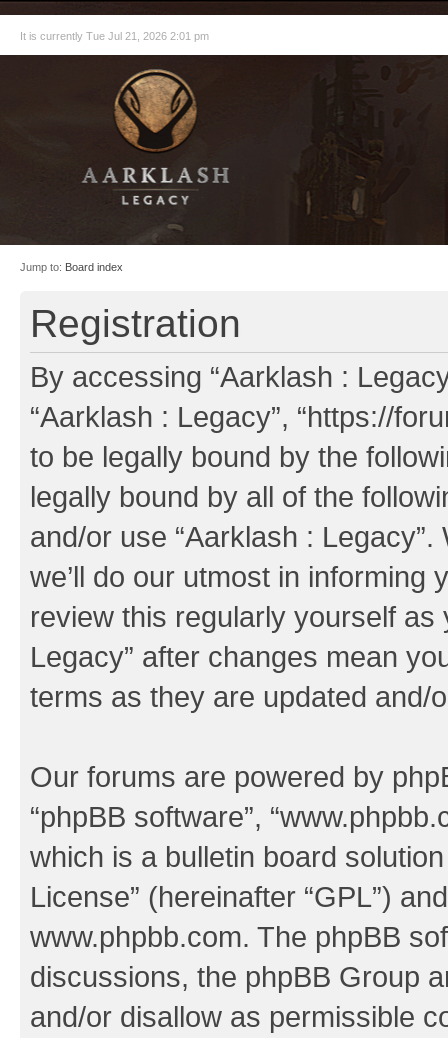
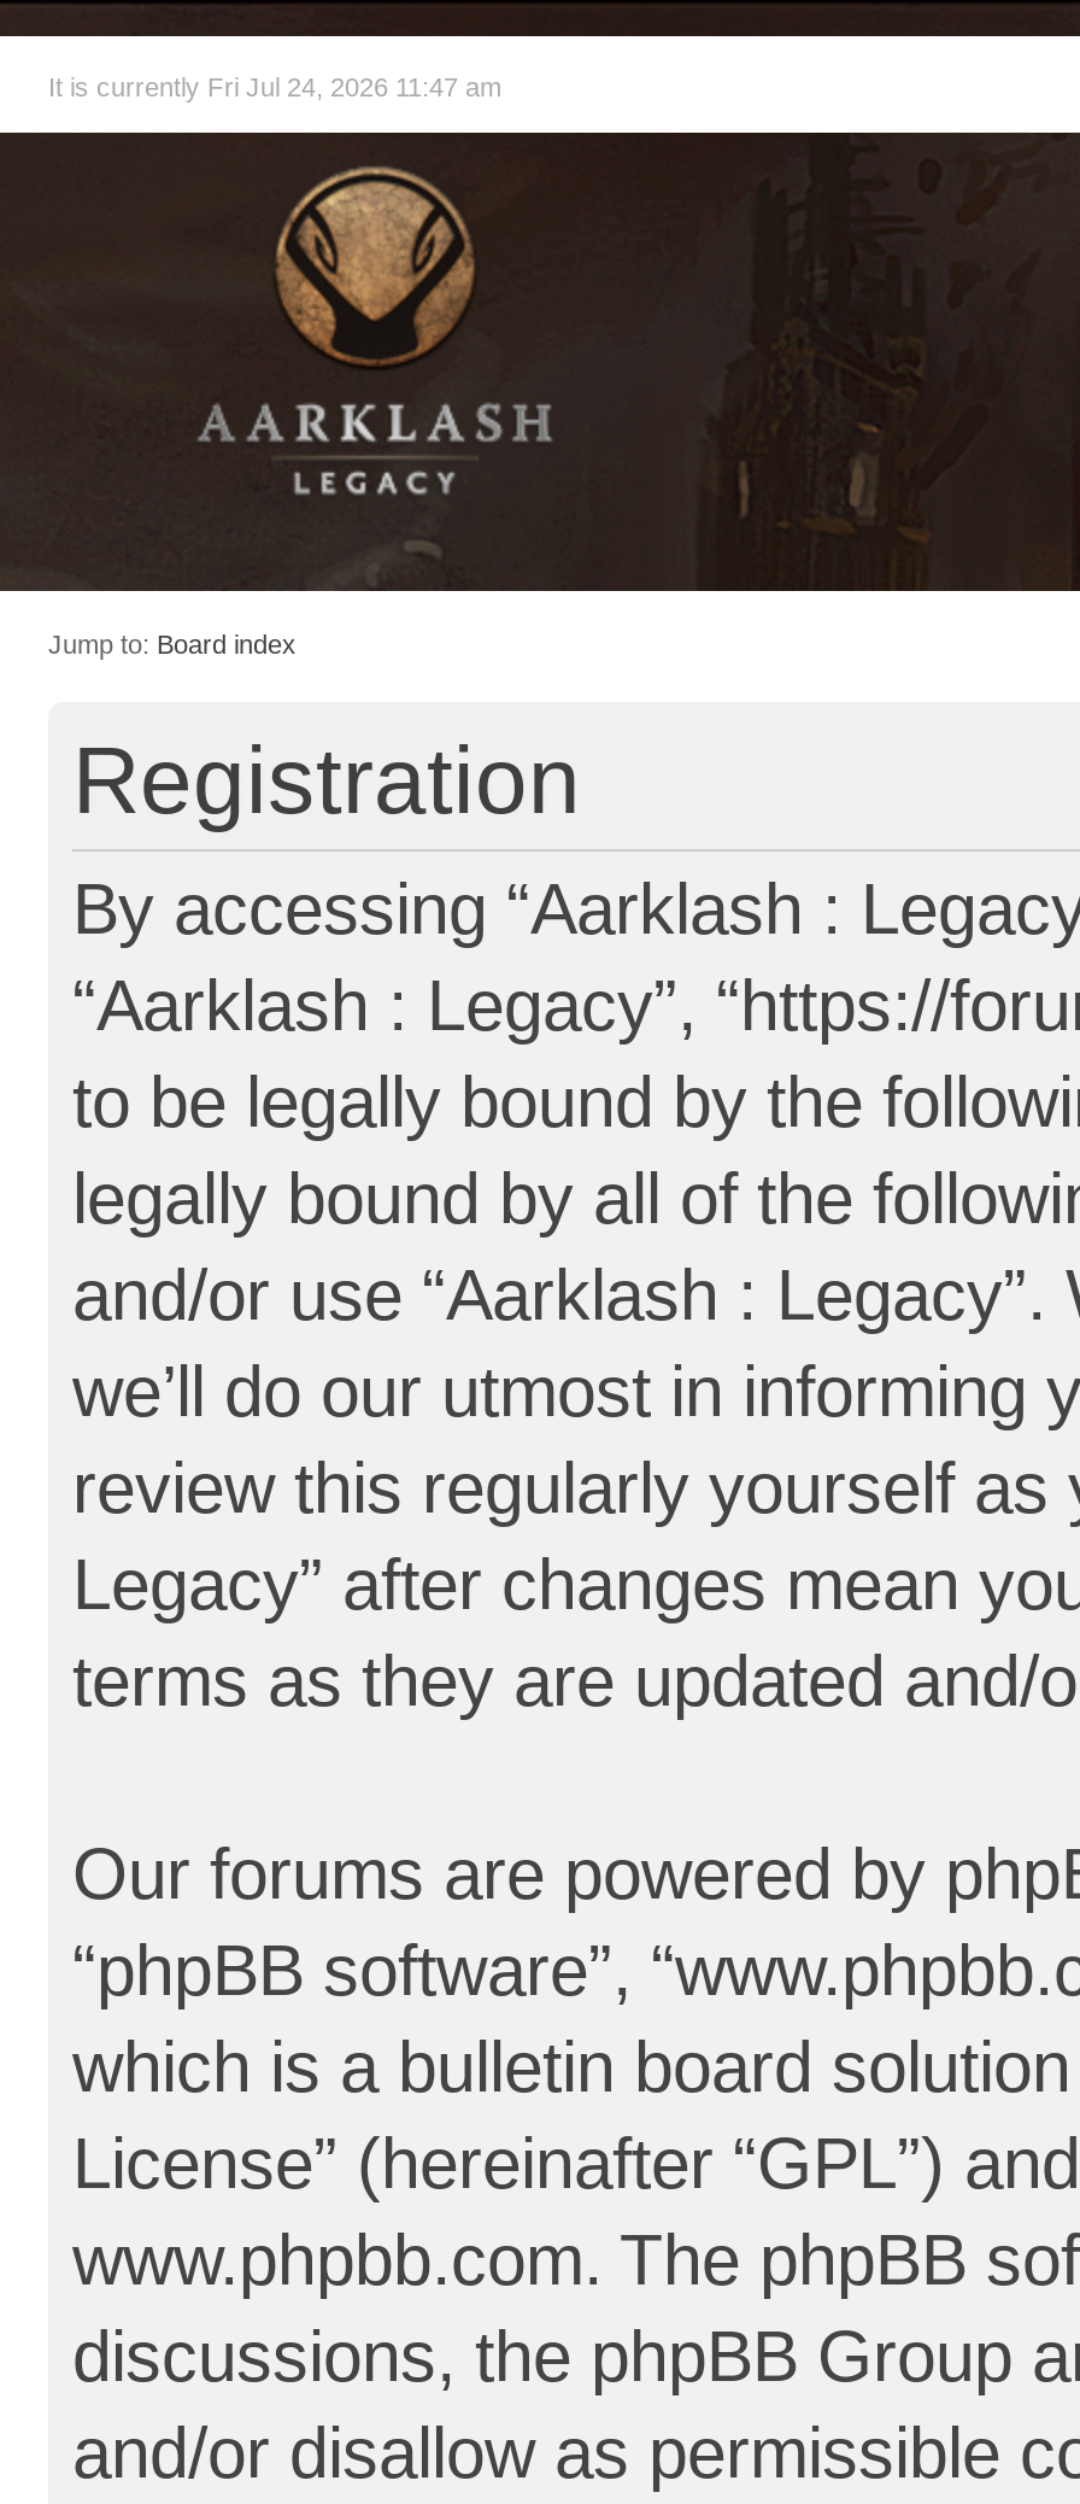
- It is currently Tue Jul 21, 2026 2:01 pm
+ It is currently Fri Jul 24, 2026 11:47 am
